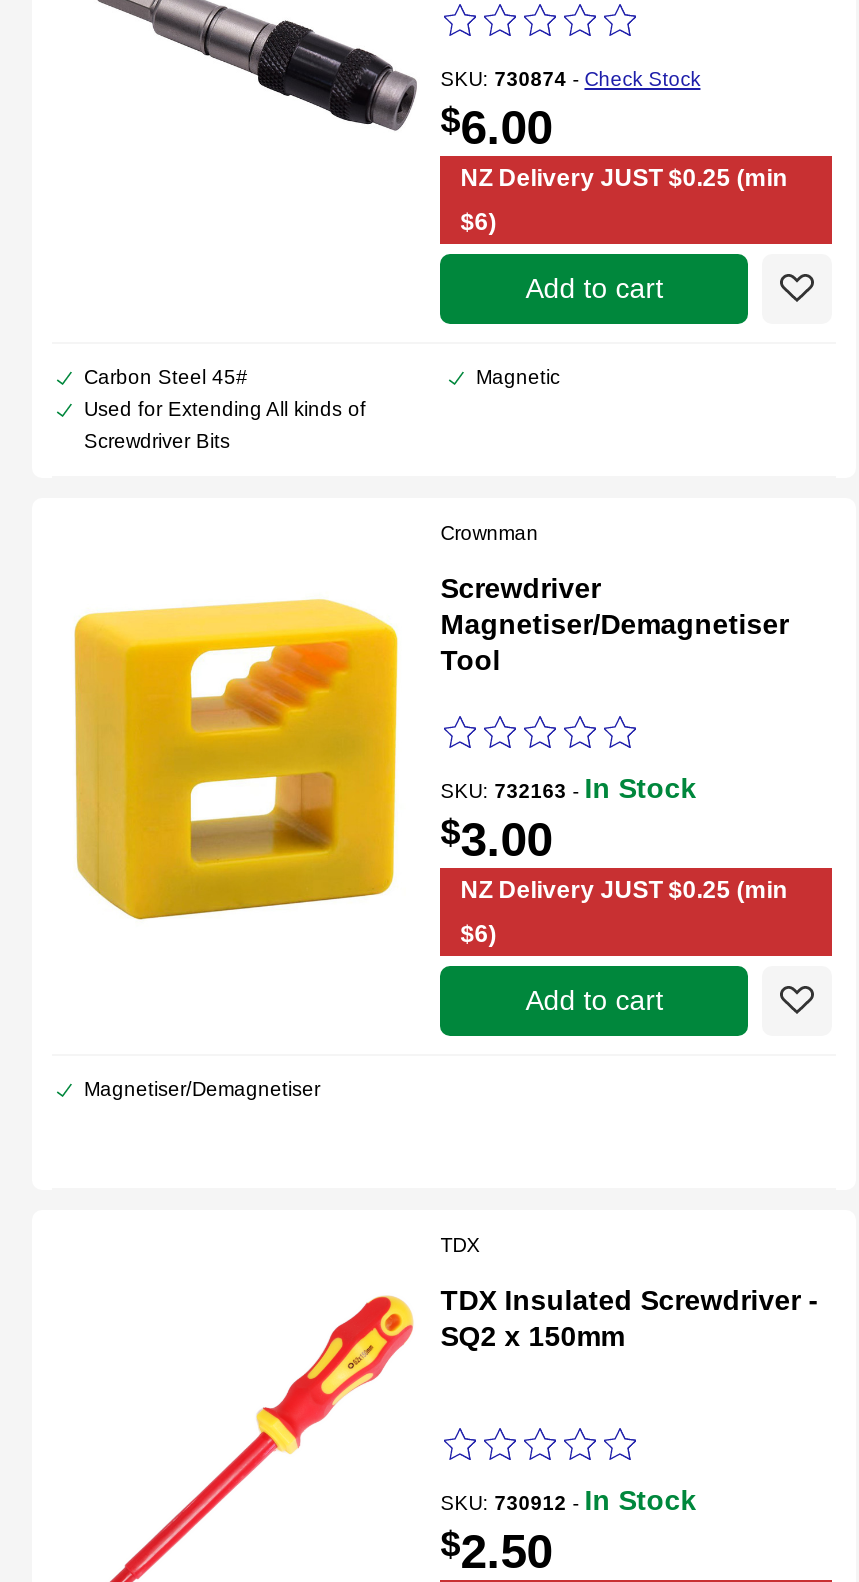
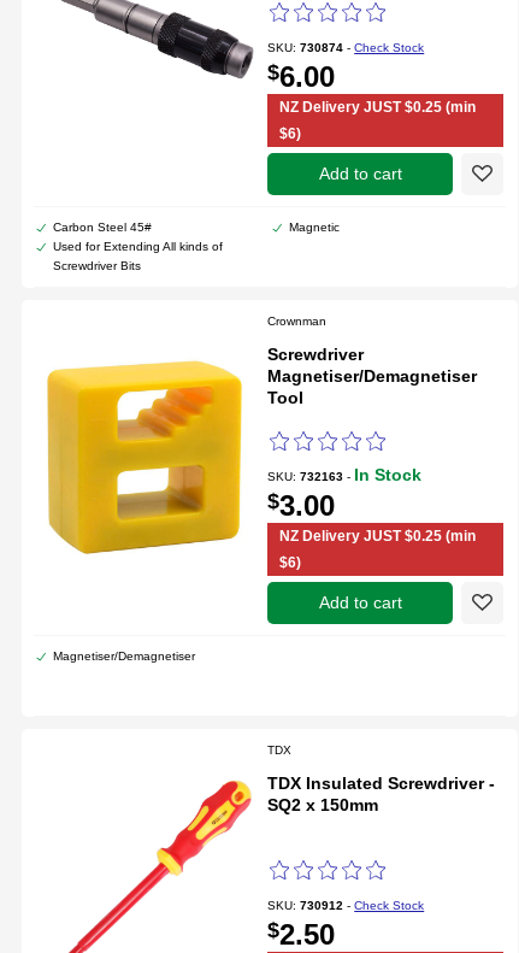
- SKU: 730912 - In Stock
+ SKU: 730912 - Check Stock
